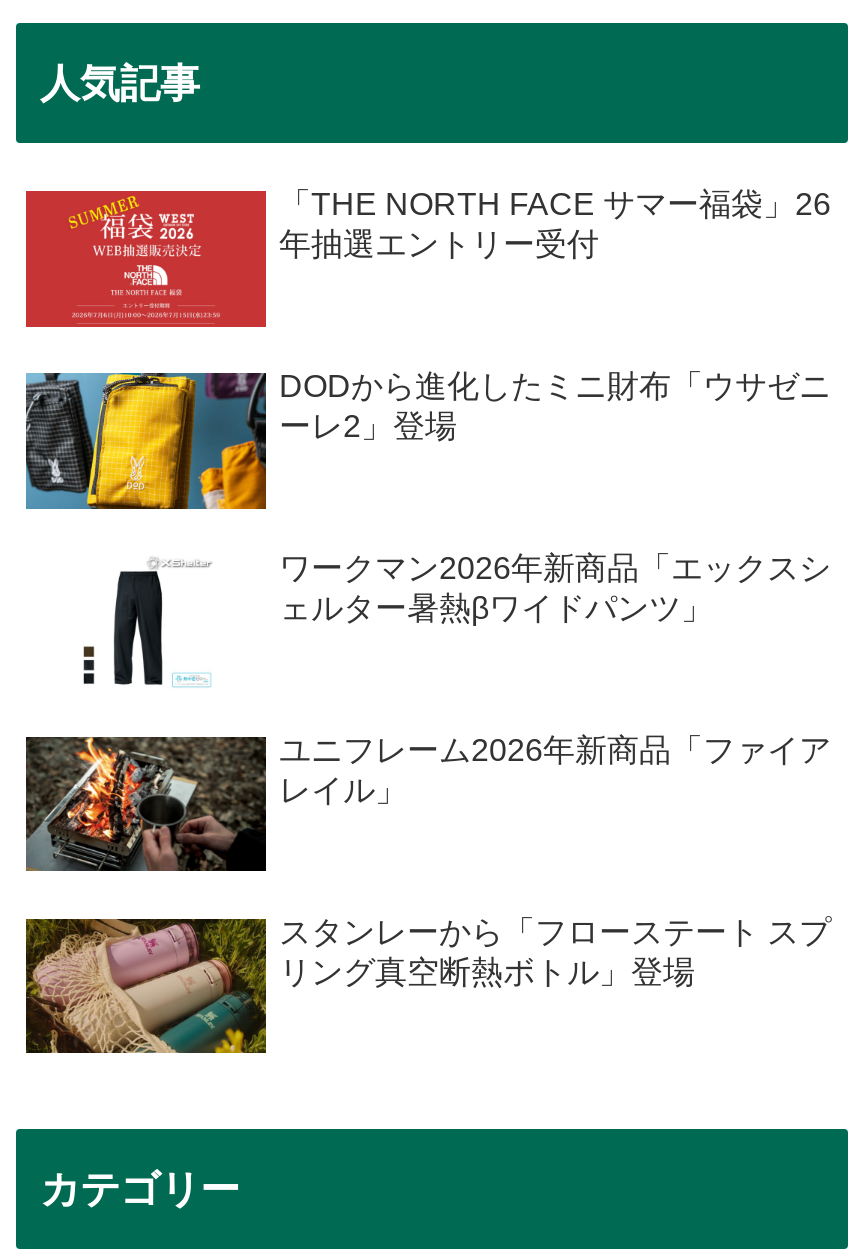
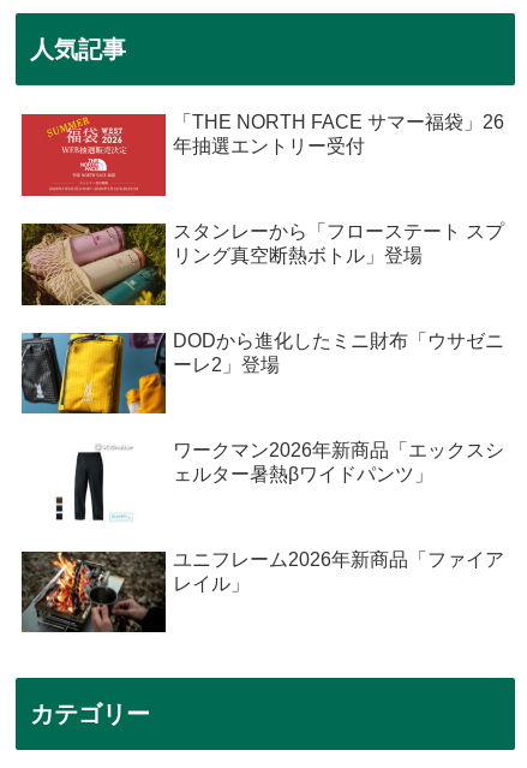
moved down: [image] | DODから進化したミニ財布「ウサゼニ | ーレ2」登場 | ワークマン2026年新商品「エックスシ | ェルター暑熱βワイドパンツ」 | ユニフレーム2026年新商品「ファイア | レイル」

moved up: [image] | スタンレーから「フローステート スプ | リング真空断熱ボトル」登場
